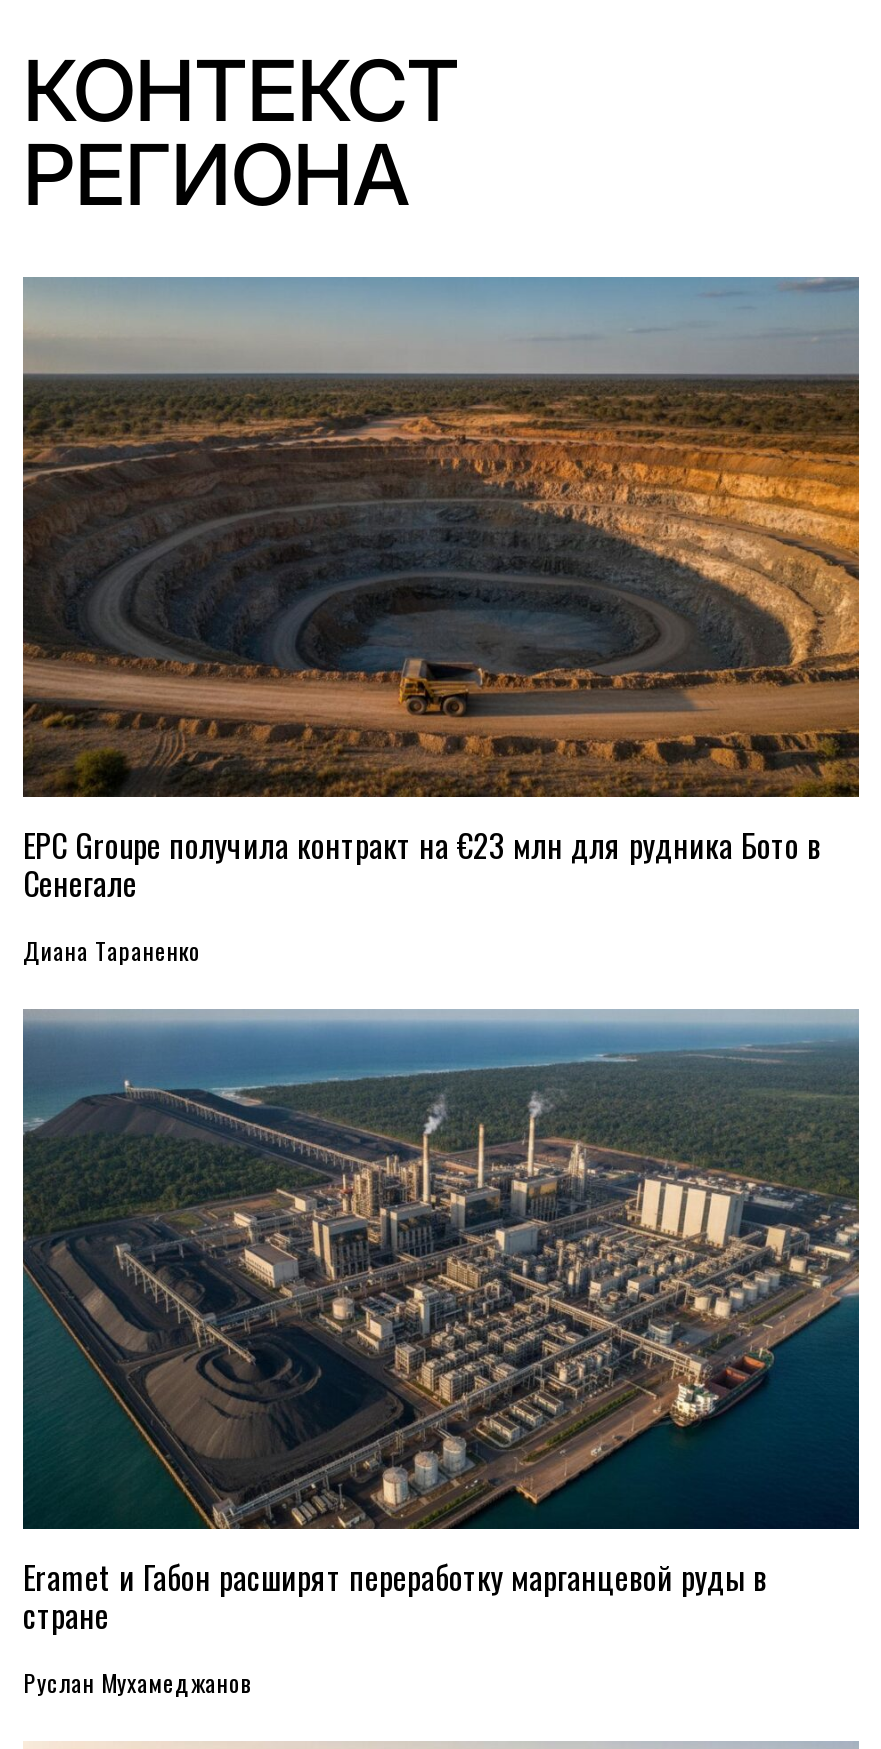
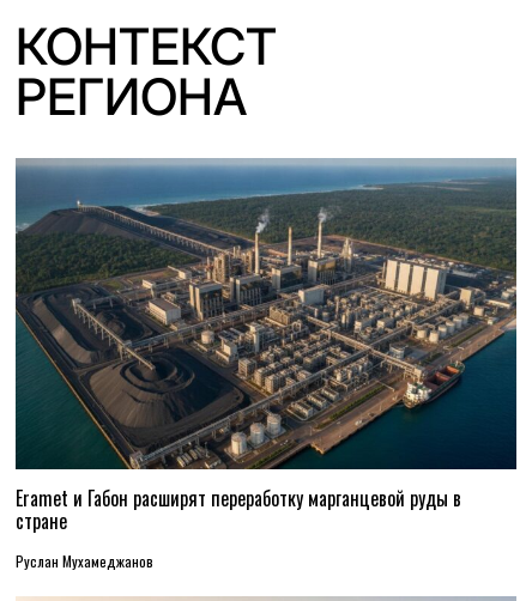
- [image]
- EPC Groupe получила контракт на €23 млн для рудника Бото в
- Сенегале
- Диана Тараненко
